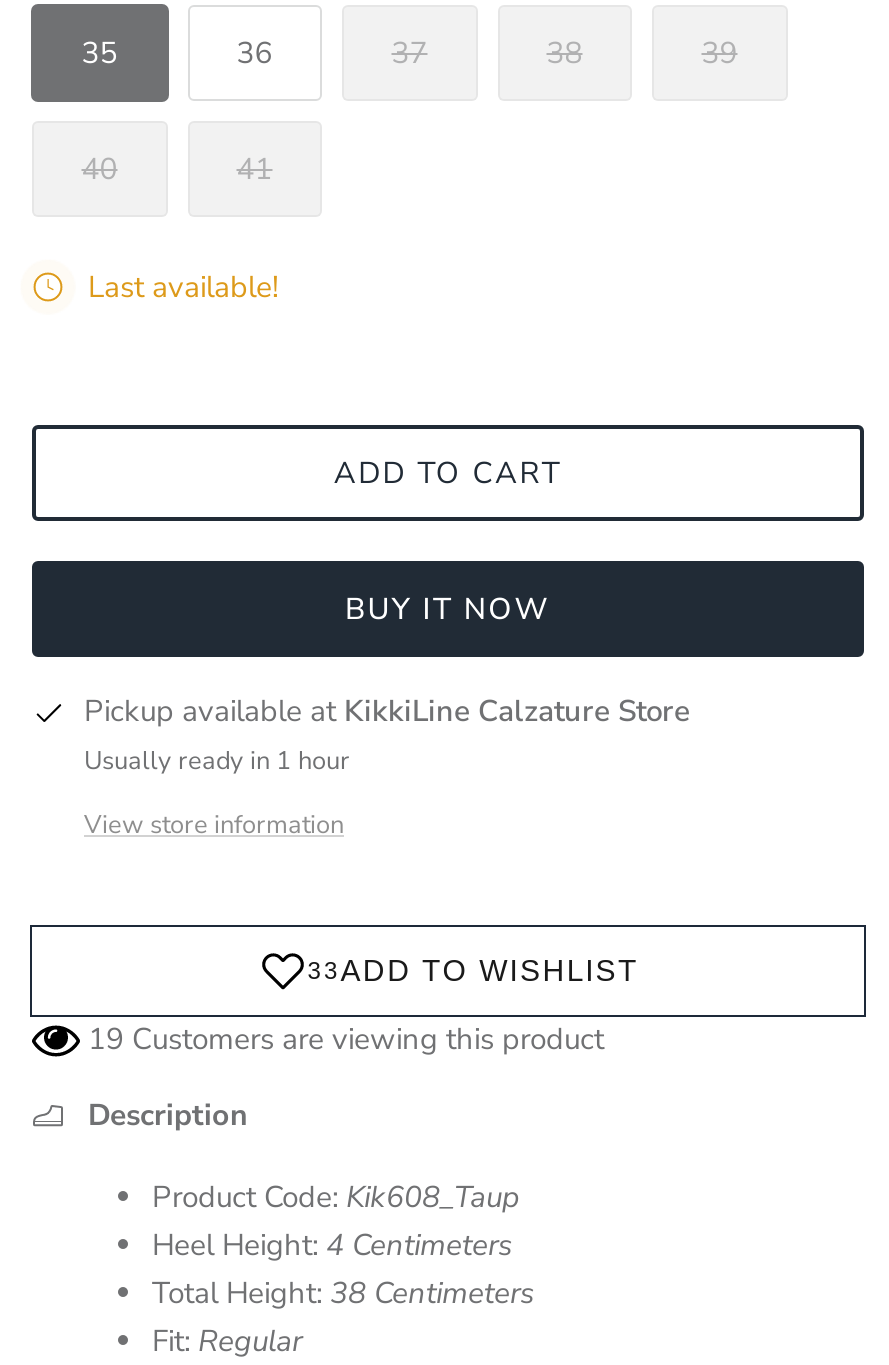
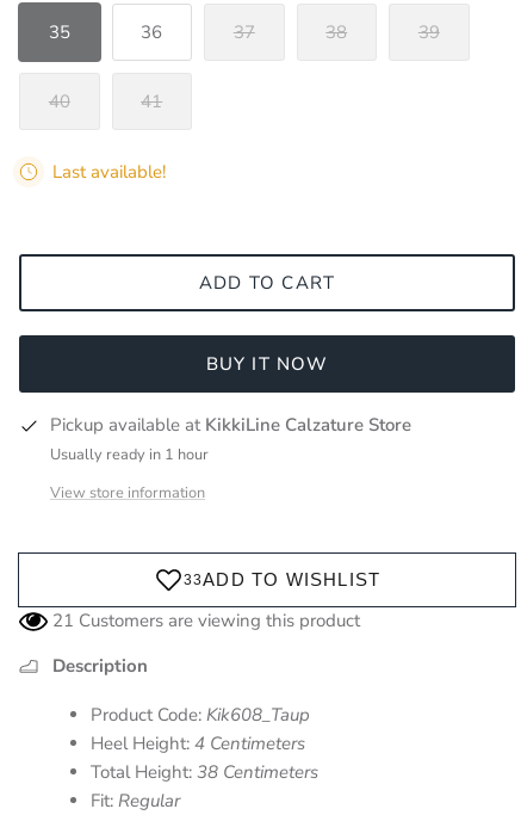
- 19Customers are viewing this product
+ 21Customers are viewing this product
